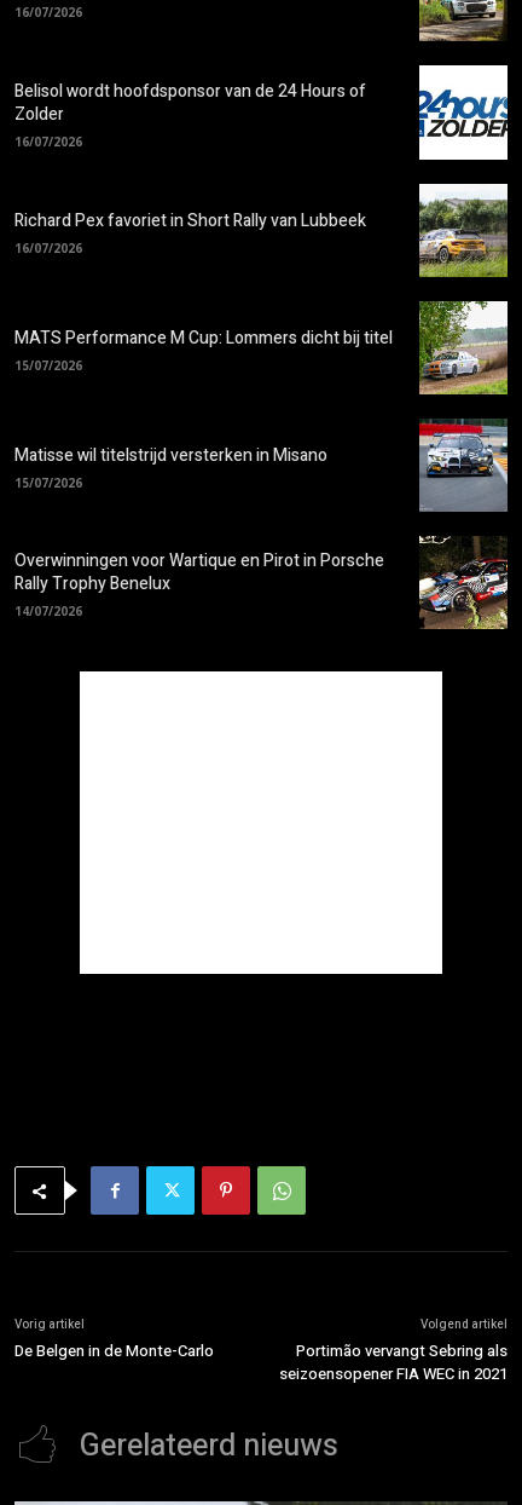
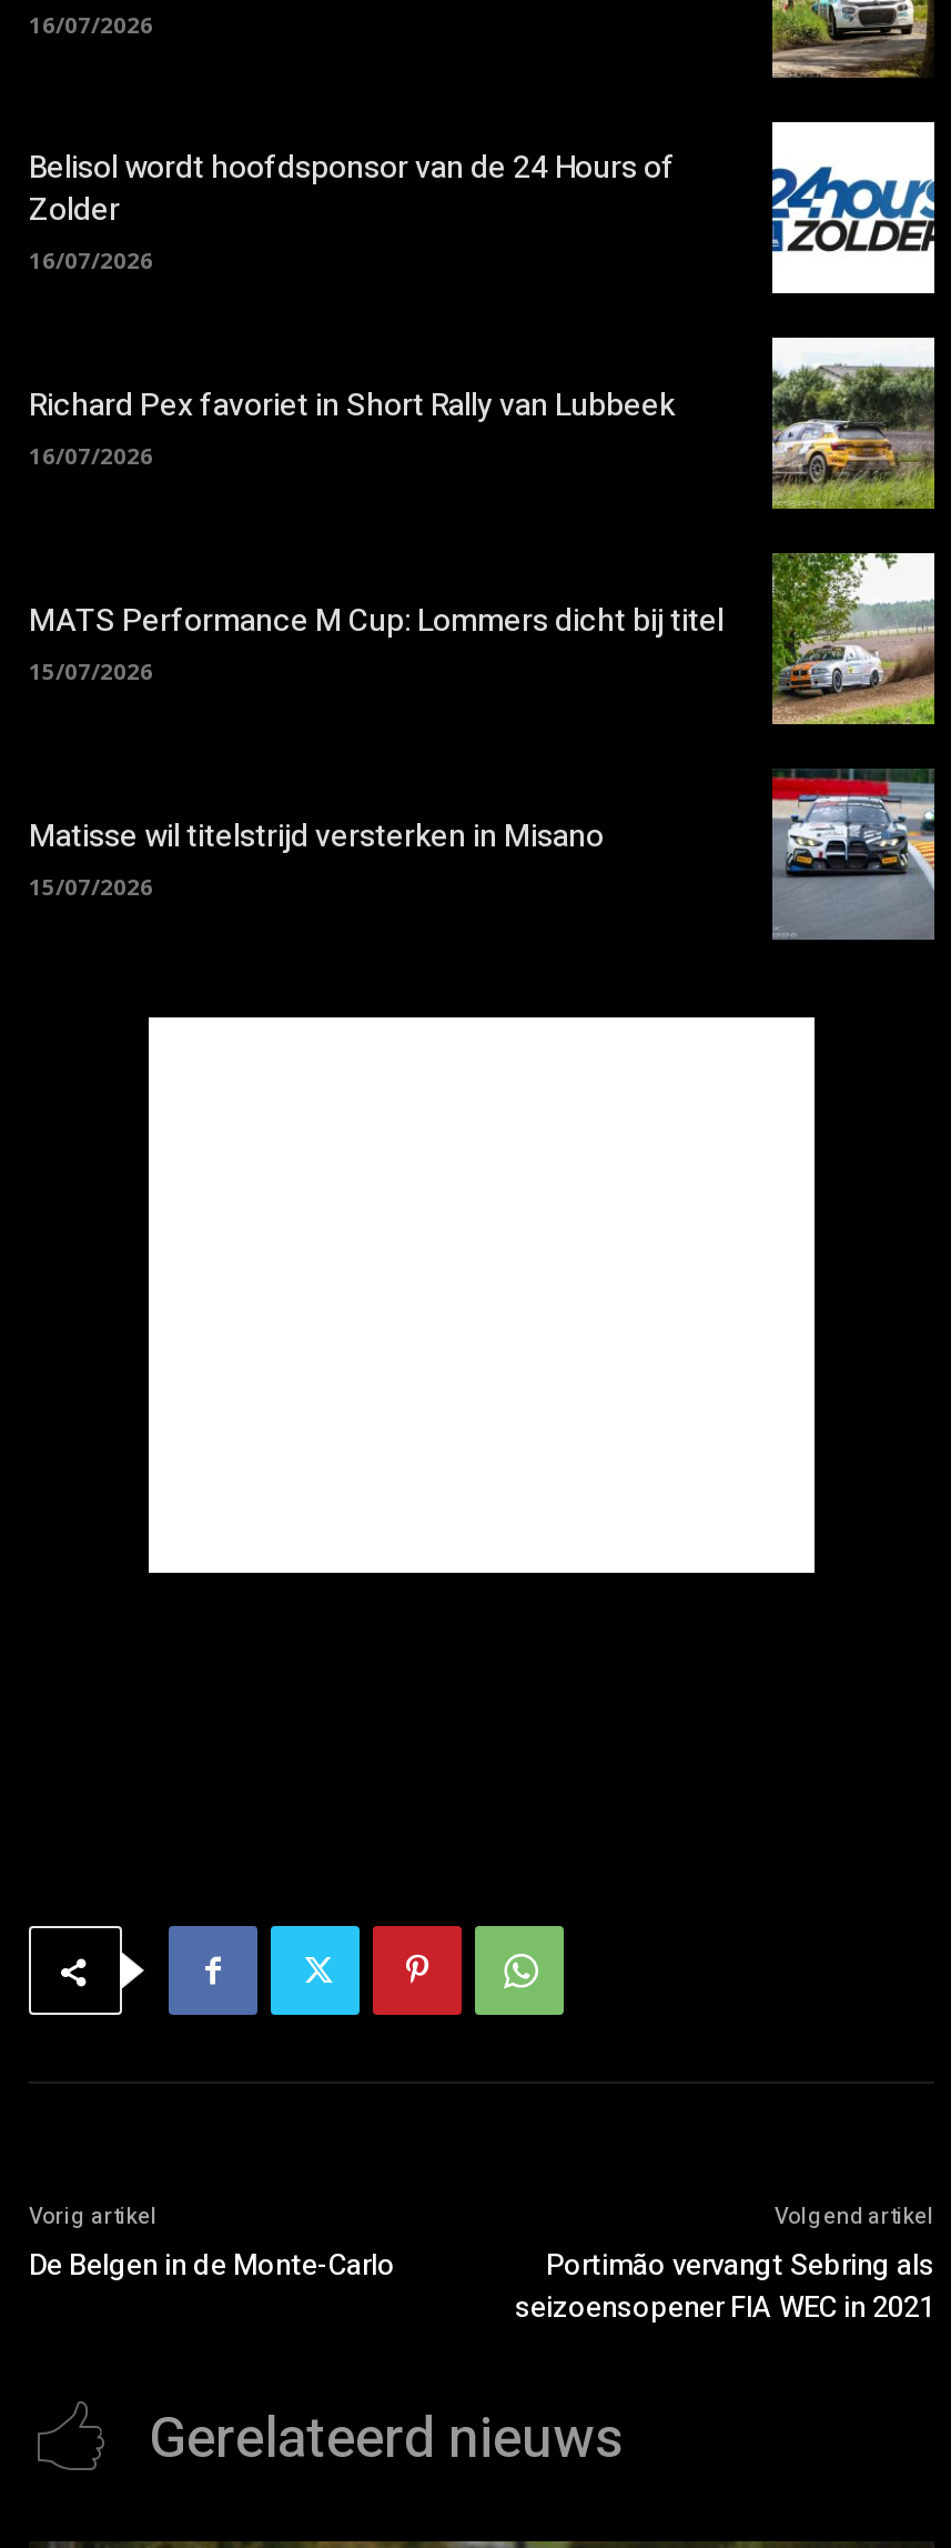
- [image]
- Overwinningen voor Wartique en Pirot in Porsche
- Rally Trophy Benelux
- 14/07/2026
